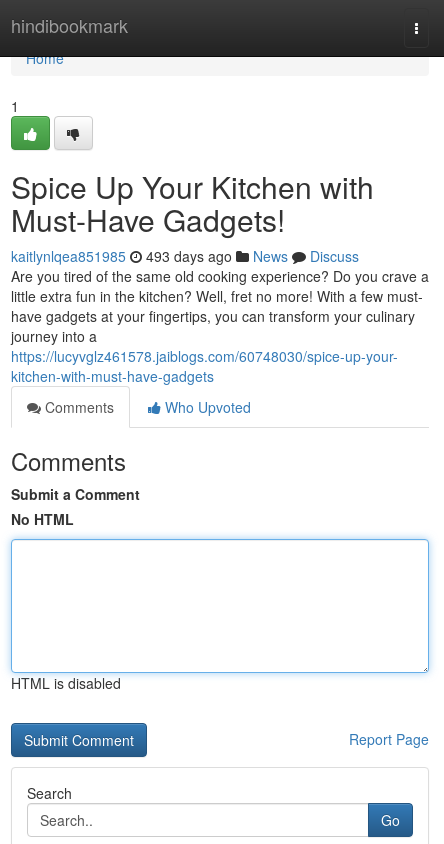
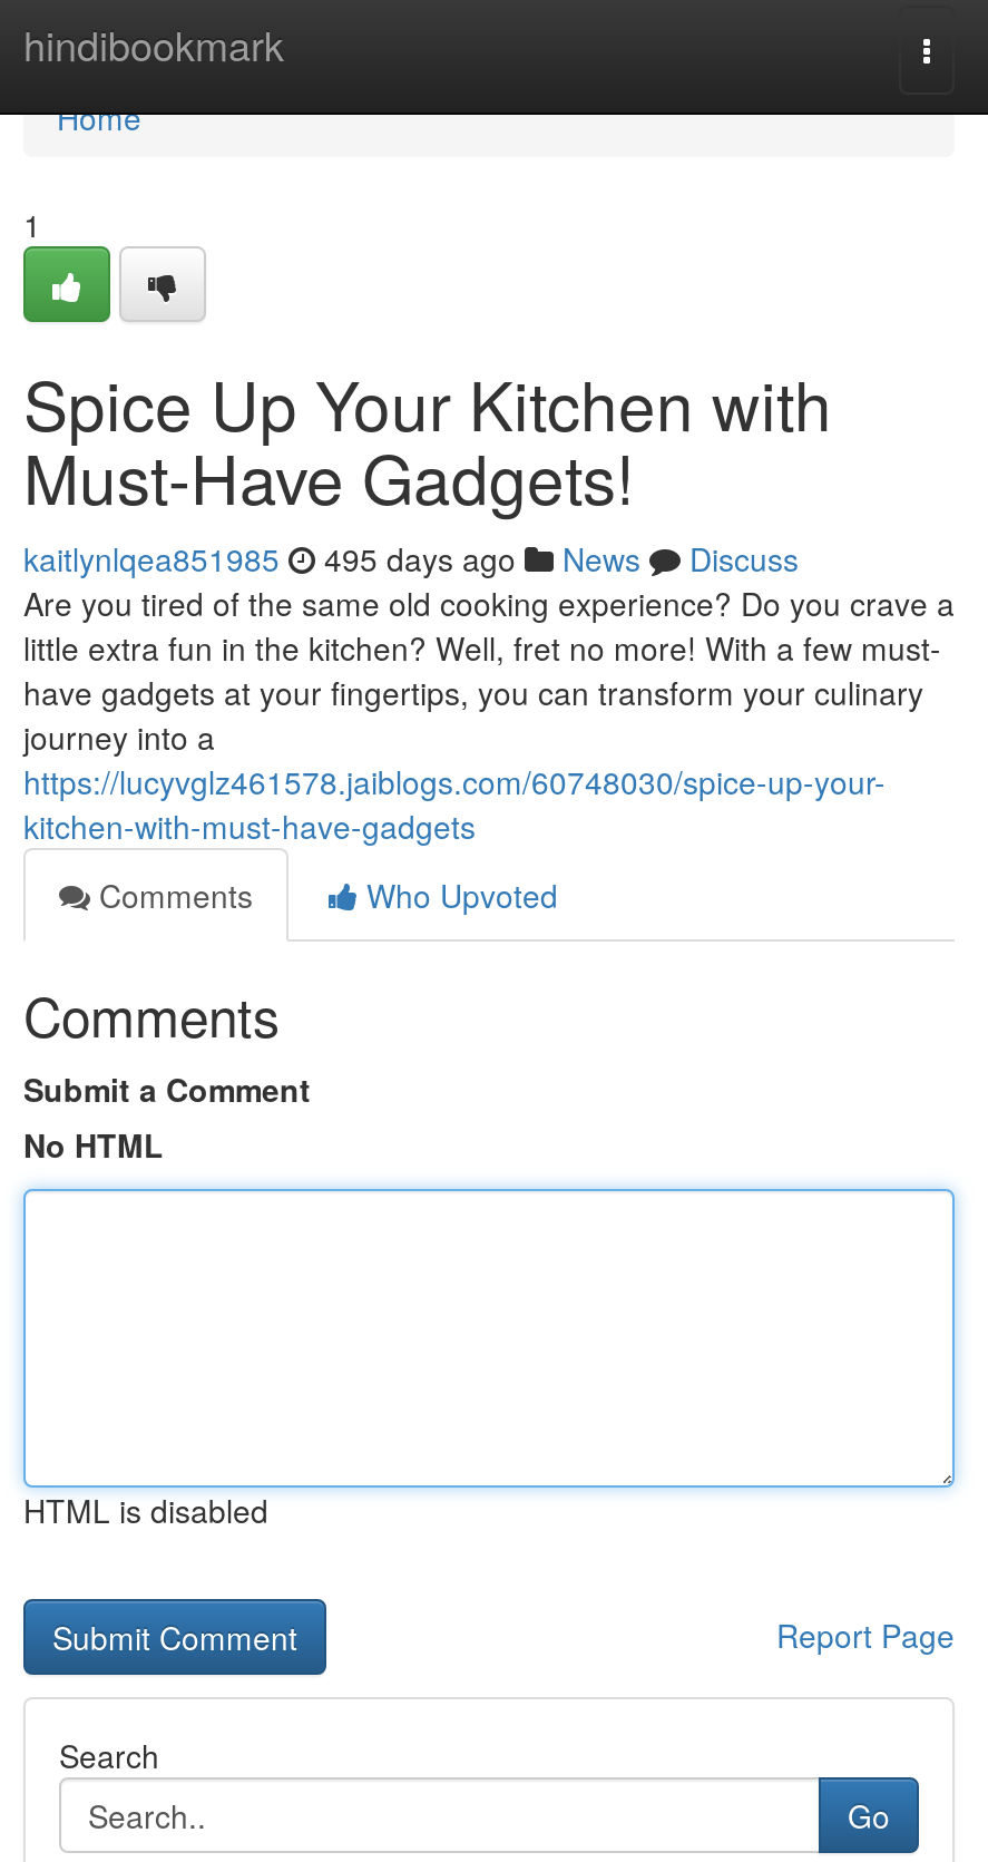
- kaitlynlqea851985 493 days ago News Discuss
+ kaitlynlqea851985 495 days ago News Discuss
